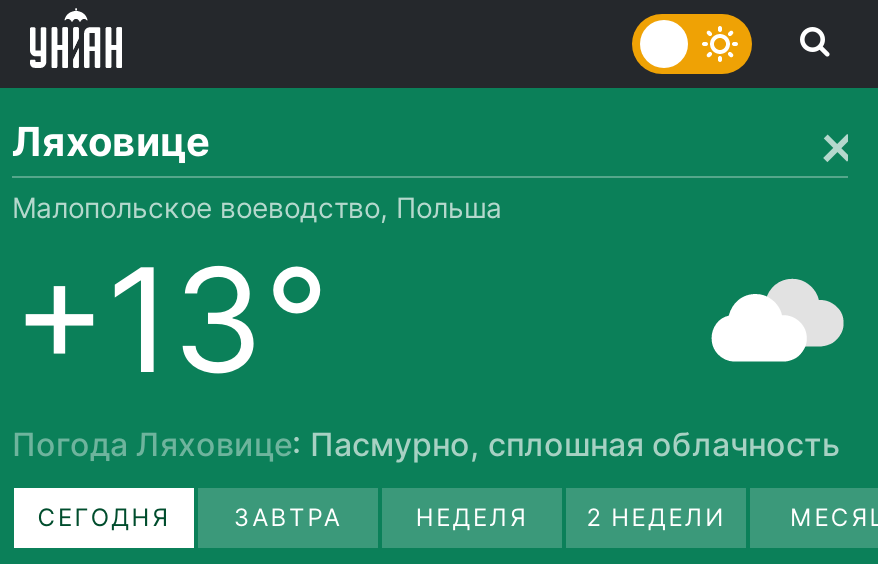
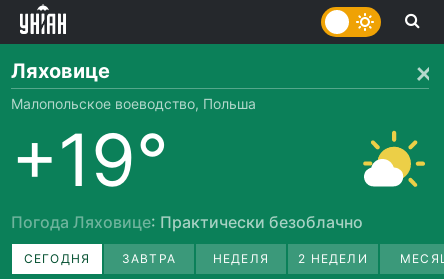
- [image]
- +13°
- Погода Ляховице: Пасмурно, сплошная облачность
+ [image]
+ +19°
+ Погода Ляховице: Практически безоблачно
